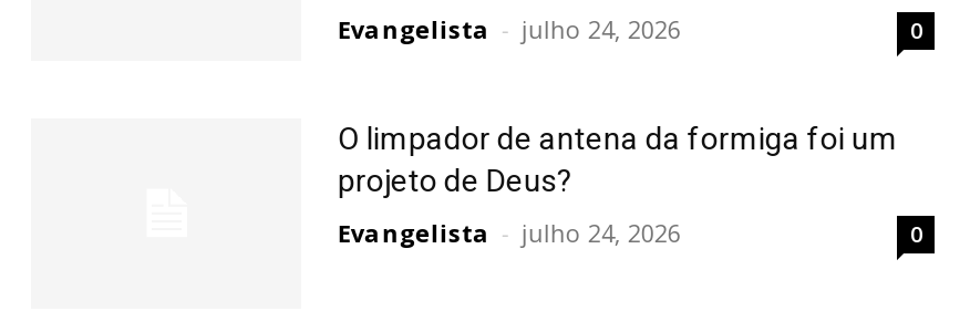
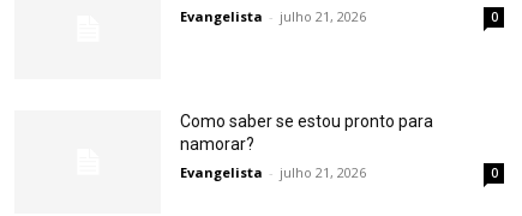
- Evangelista - julho 24, 2026
+ Evangelista - julho 21, 2026

- O limpador de antena da formiga foi um
- projeto de Deus?
+ Como saber se estou pronto para
+ namorar?

- Evangelista - julho 24, 2026
+ Evangelista - julho 21, 2026
